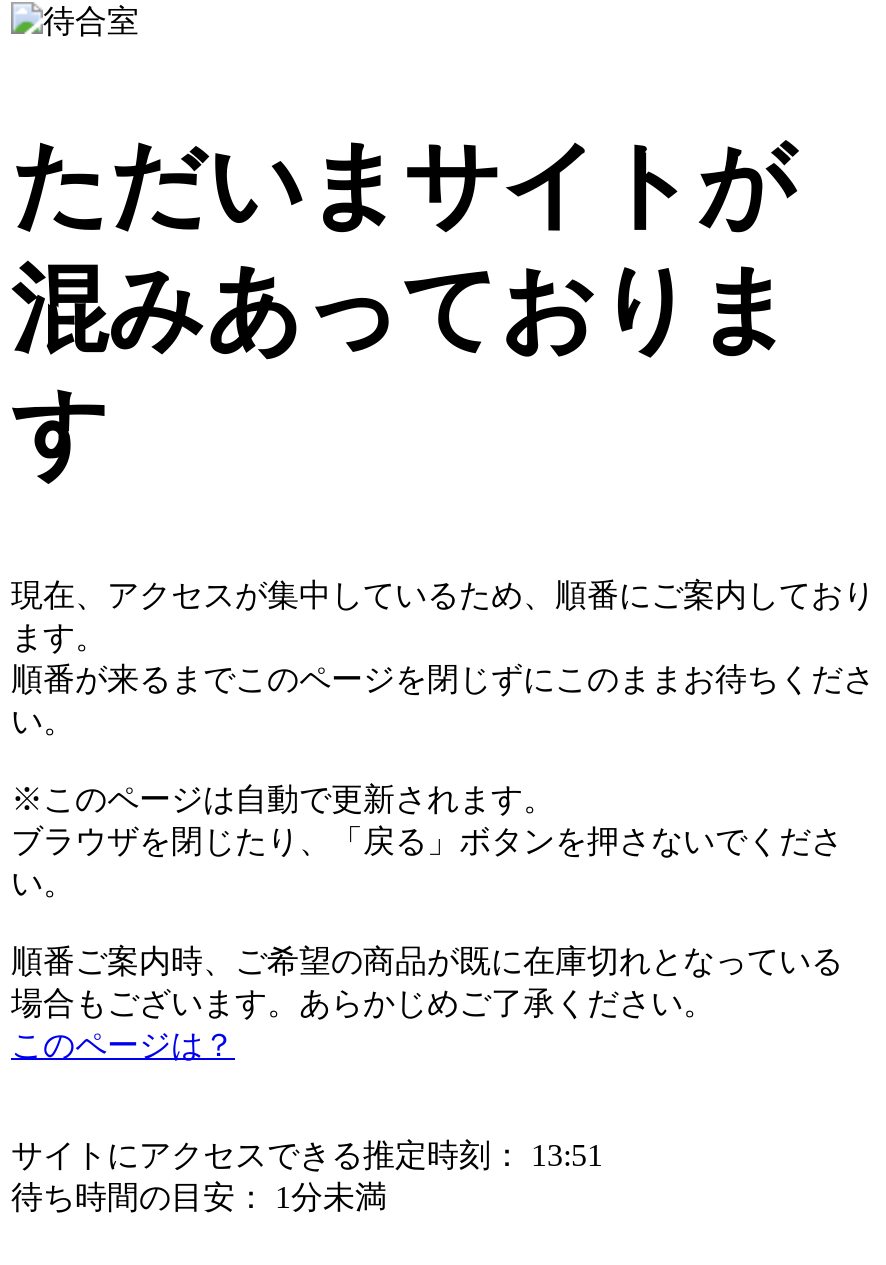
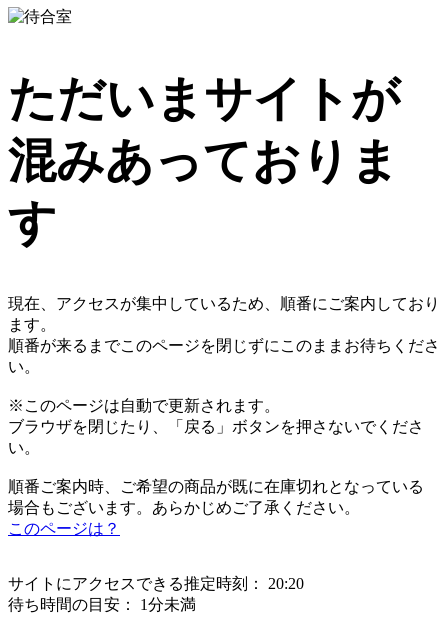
- サイトにアクセスできる推定時刻： 13:51
+ サイトにアクセスできる推定時刻： 20:20
